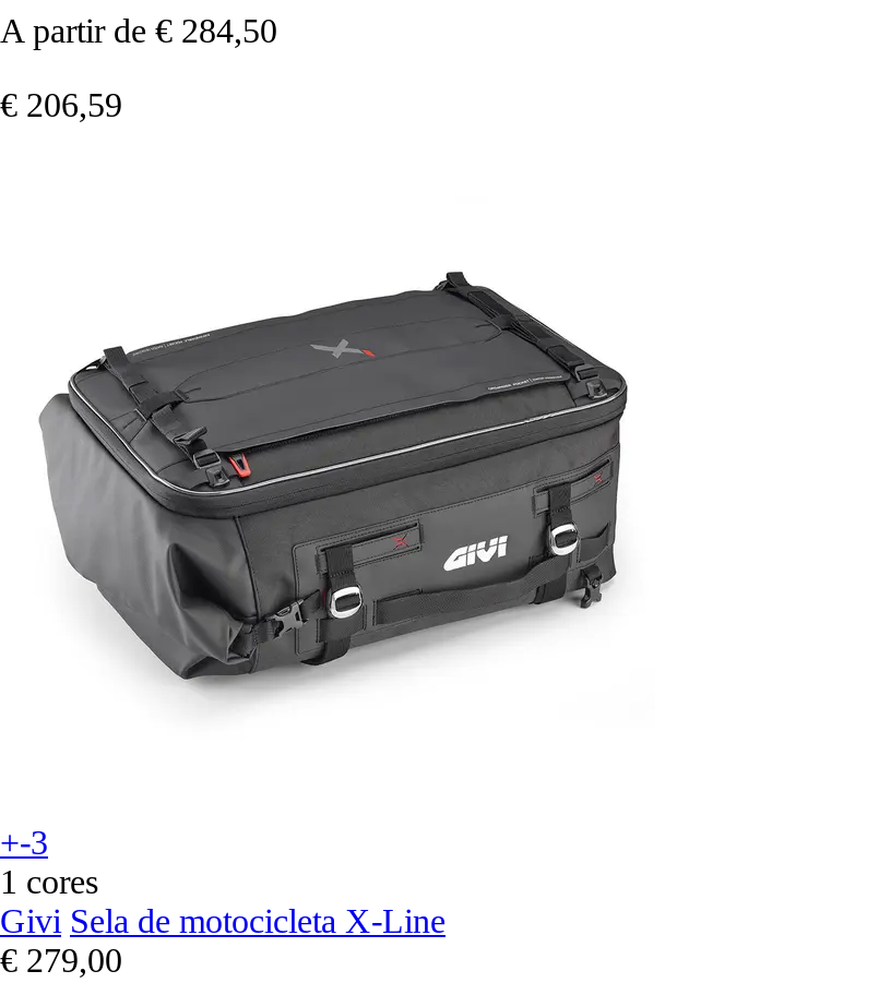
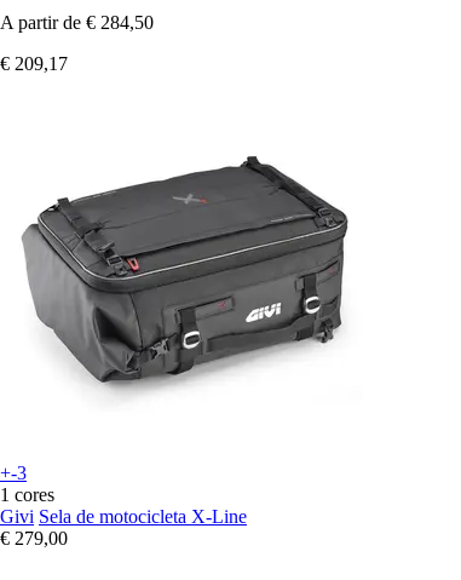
- € 206,59
+ € 209,17
